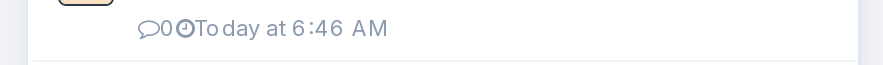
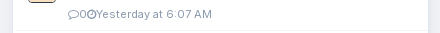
- Today at 6:46 AM
+ Yesterday at 6:07 AM
